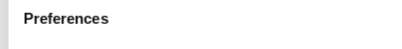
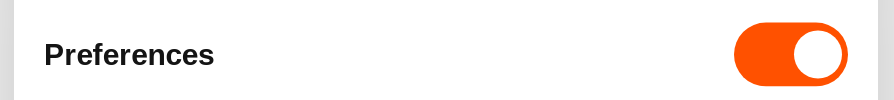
+ [image]
